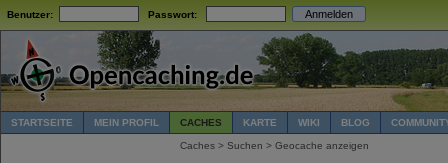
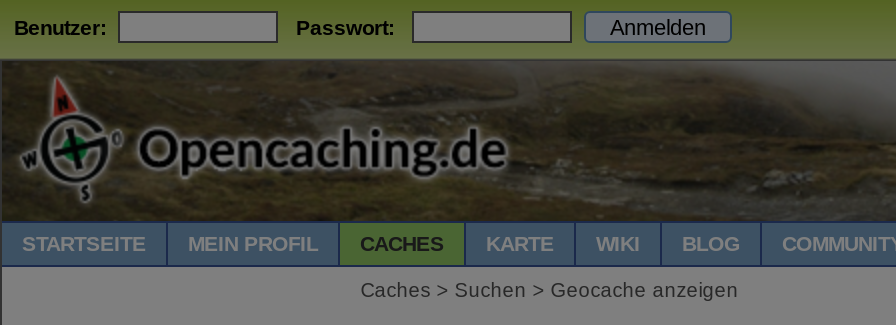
- [image]
+ [image]
